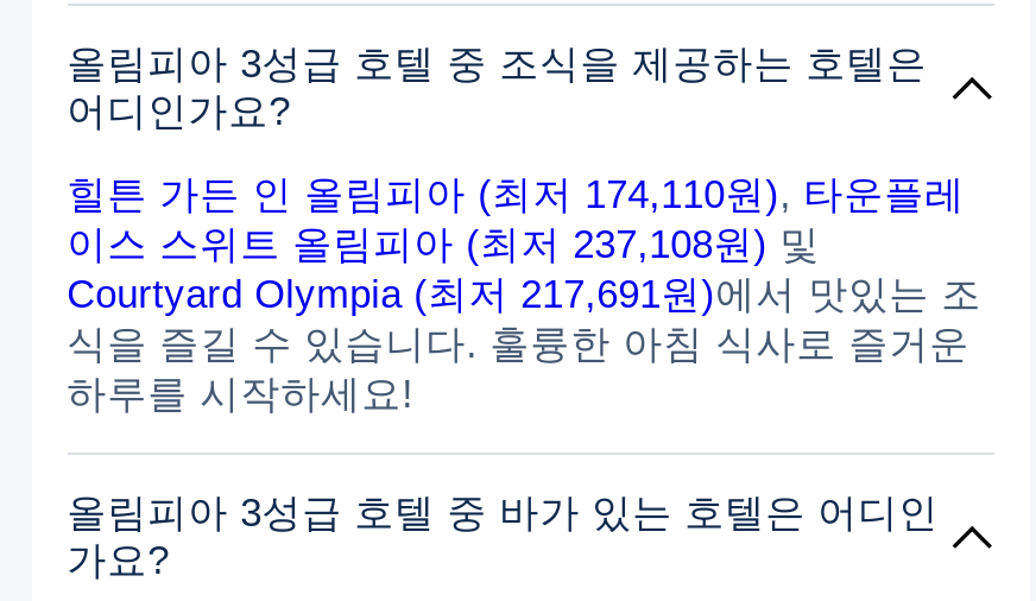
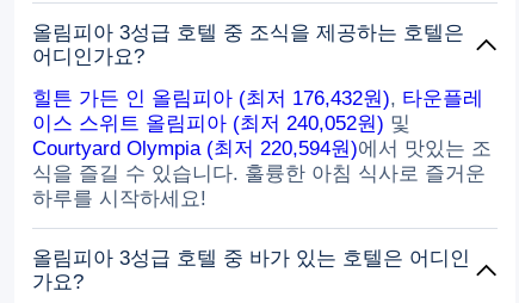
- 힐튼 가든 인 올림피아 (최저 174,110원), 타운플레
+ 힐튼 가든 인 올림피아 (최저 176,432원), 타운플레

- 이스 스위트 올림피아 (최저 237,108원) 및
+ 이스 스위트 올림피아 (최저 240,052원) 및

- Courtyard Olympia (최저 217,691원)에서 맛있는 조
+ Courtyard Olympia (최저 220,594원)에서 맛있는 조
